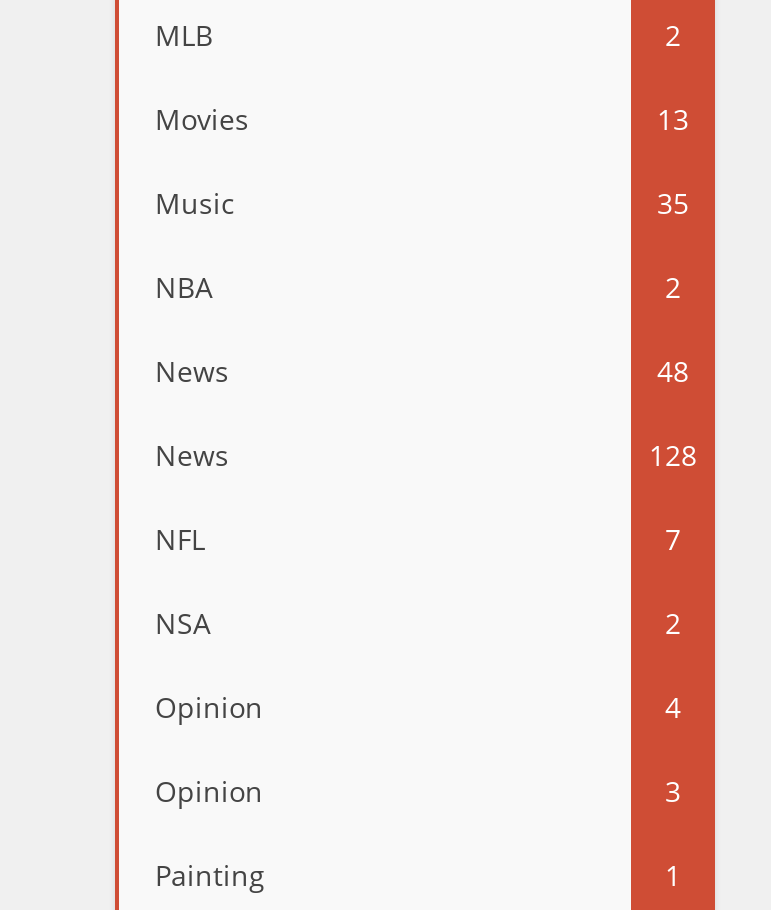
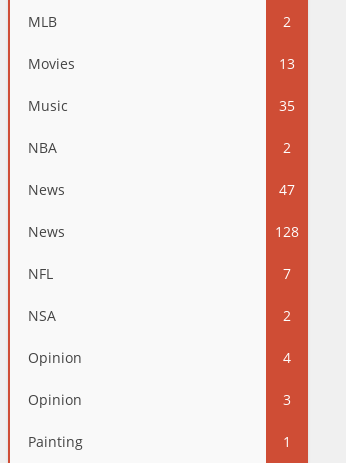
- 48
+ 47
